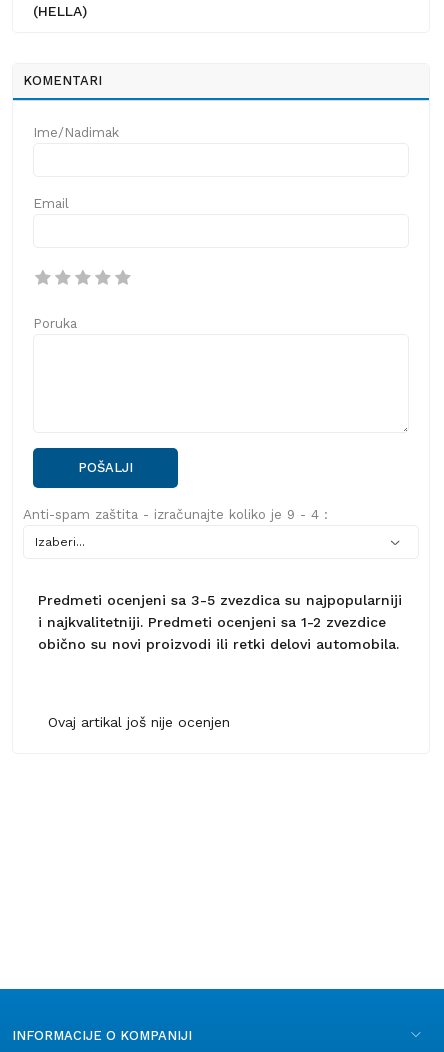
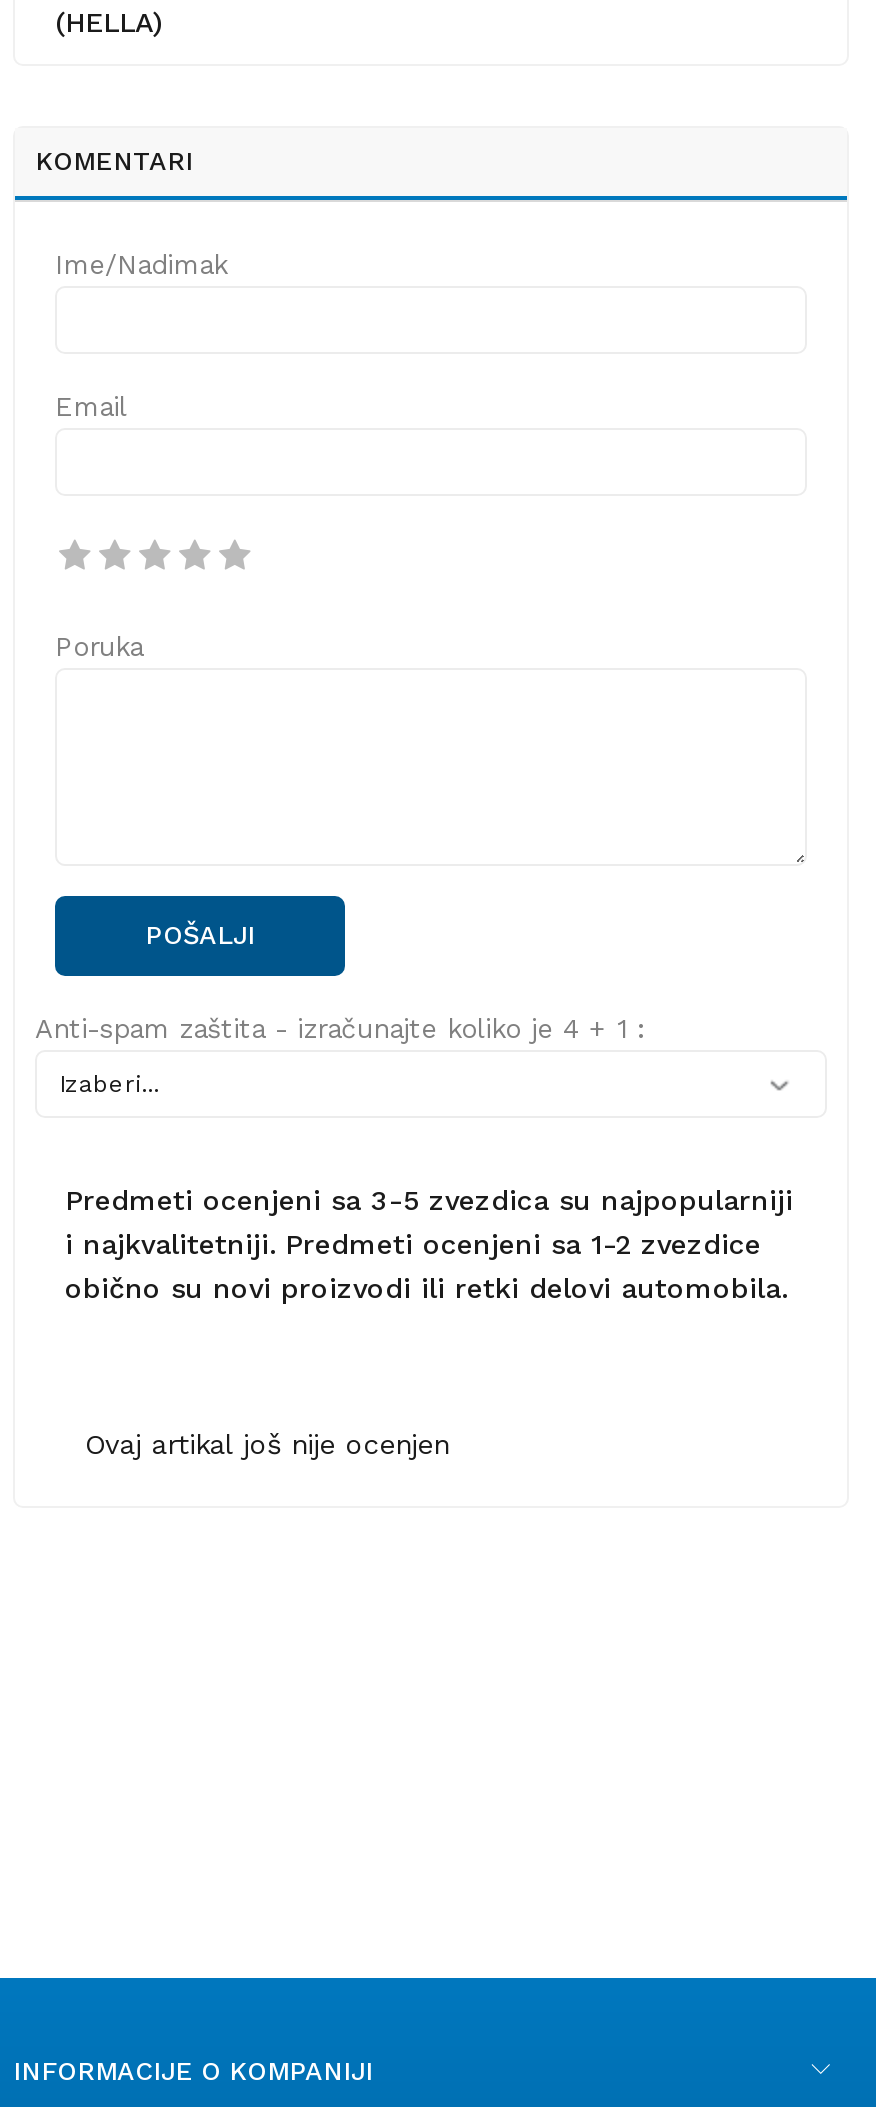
- Anti-spam zaštita - izračunajte koliko je 9 - 4 :
+ Anti-spam zaštita - izračunajte koliko je 4 + 1 :
